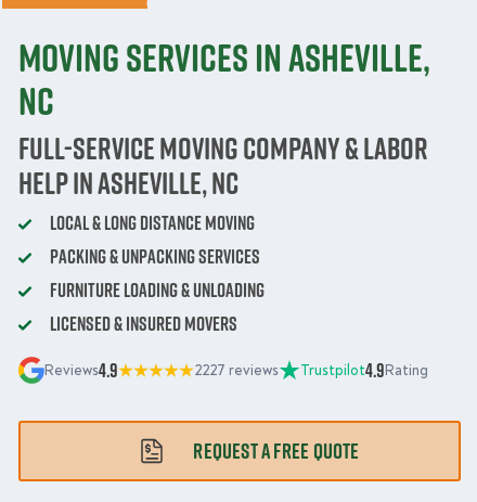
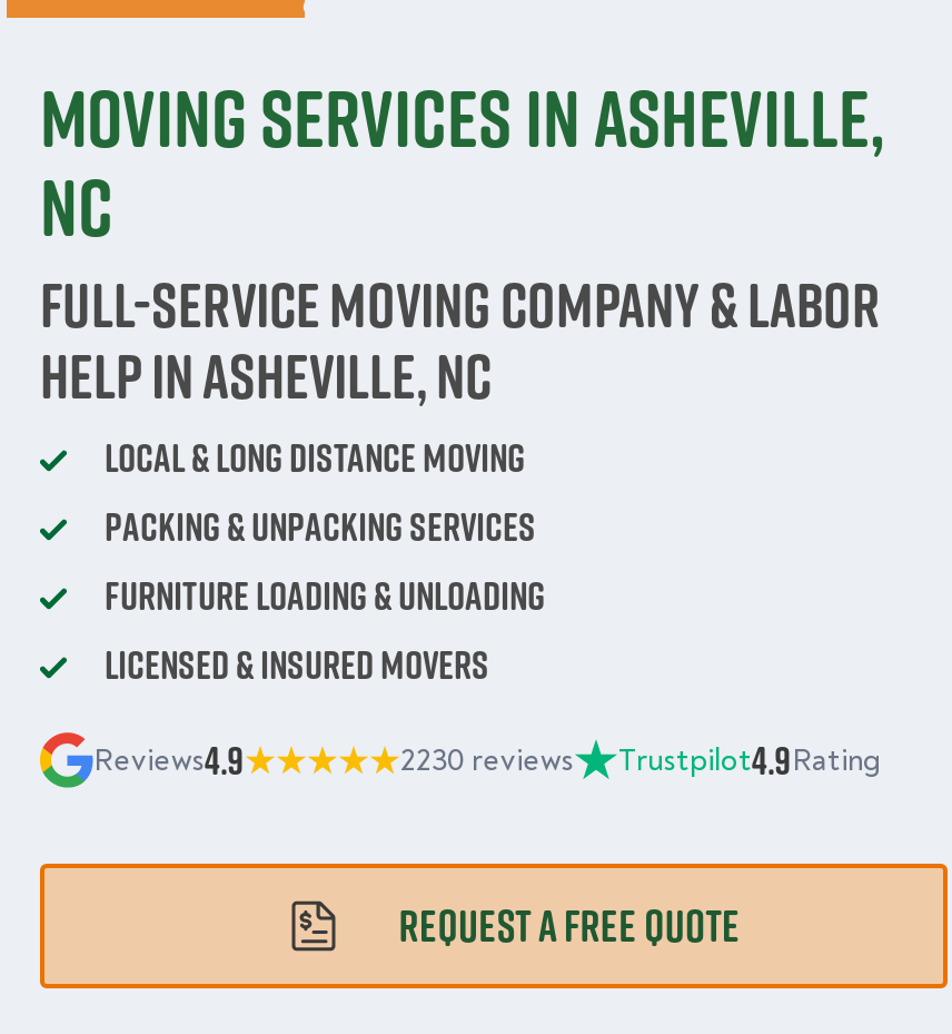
- 2227 reviews Trustpilot4.9Rating
+ 2230 reviews Trustpilot4.9Rating
